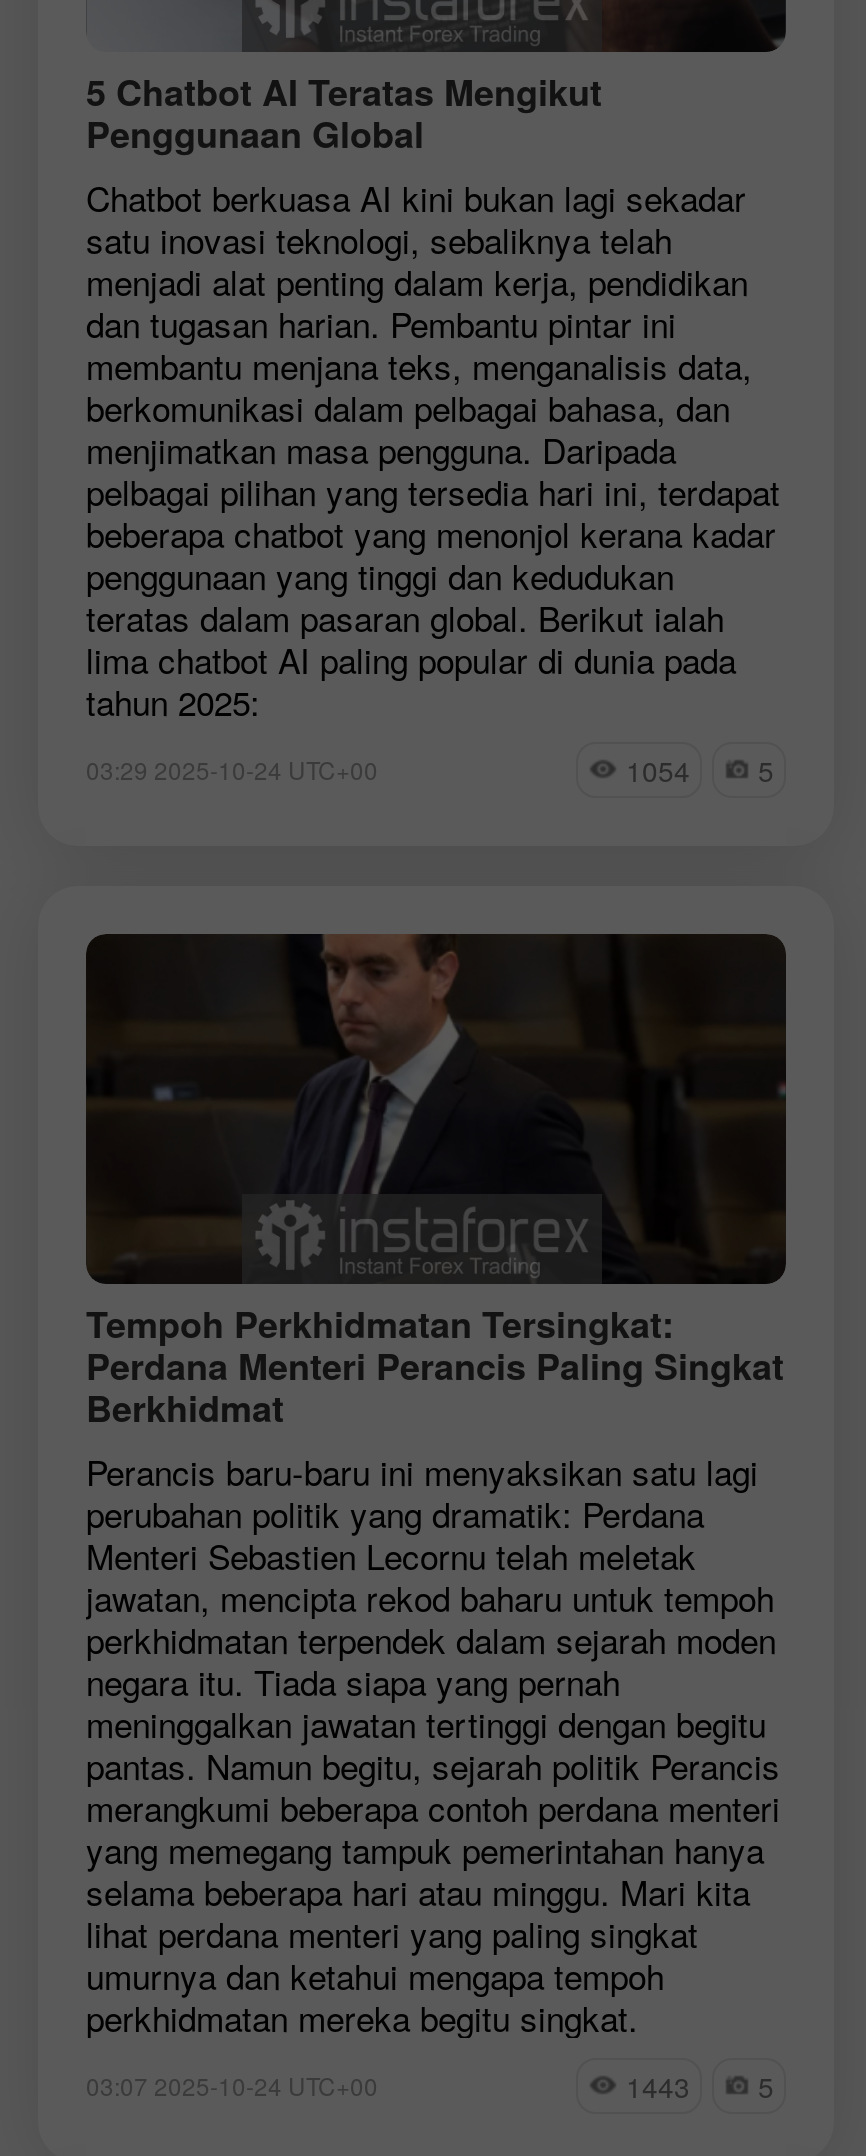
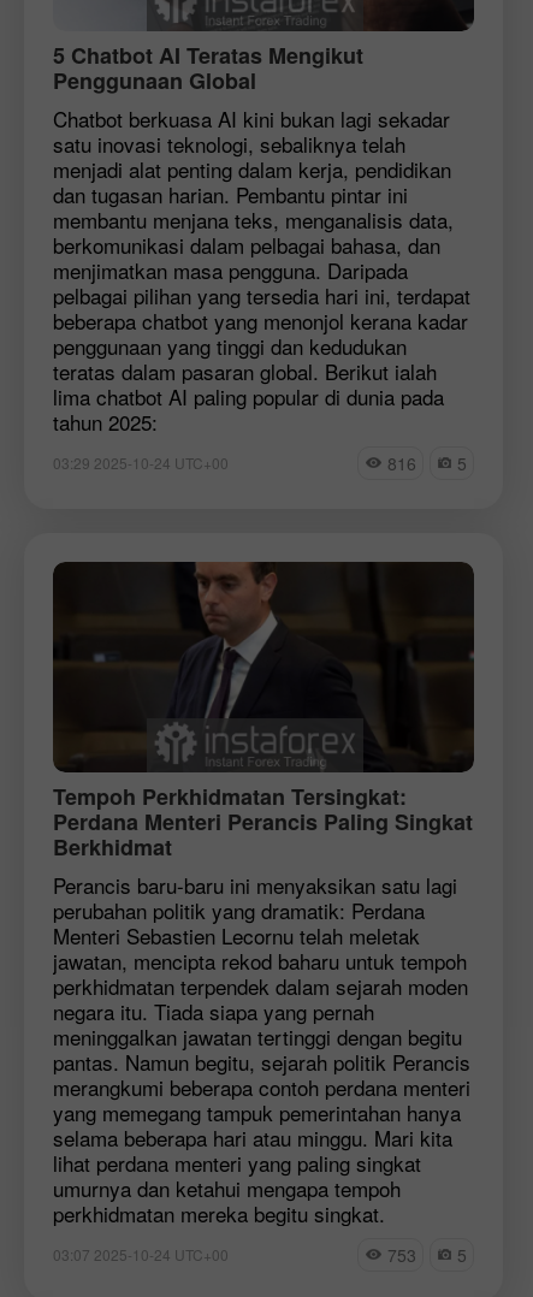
- 1054 5
+ 816 5

- 1443 5
+ 753 5
